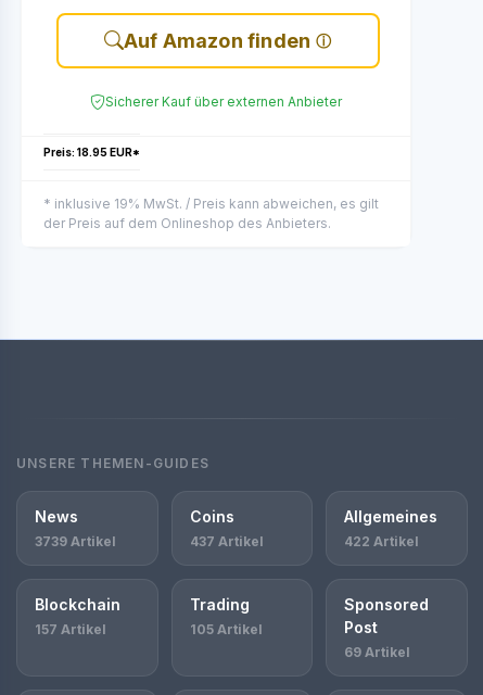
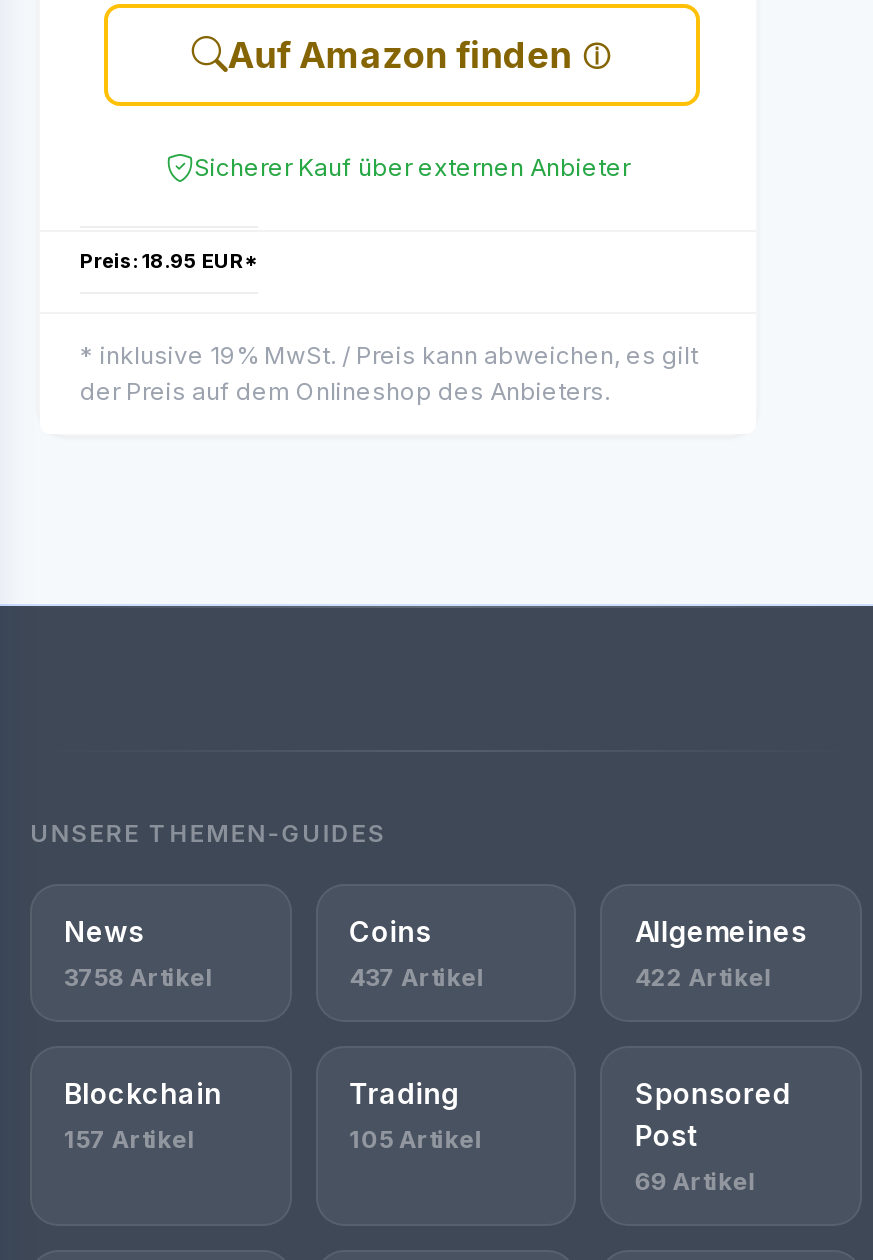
- 3739 Artikel
+ 3758 Artikel
